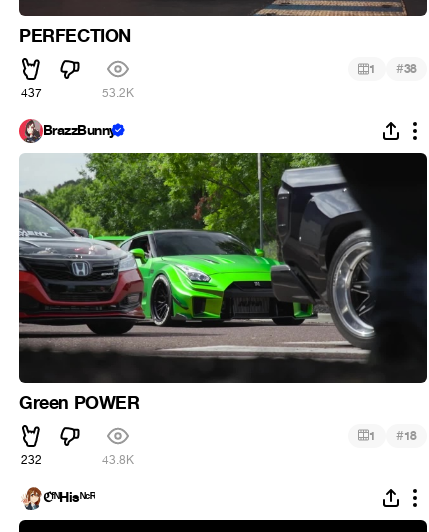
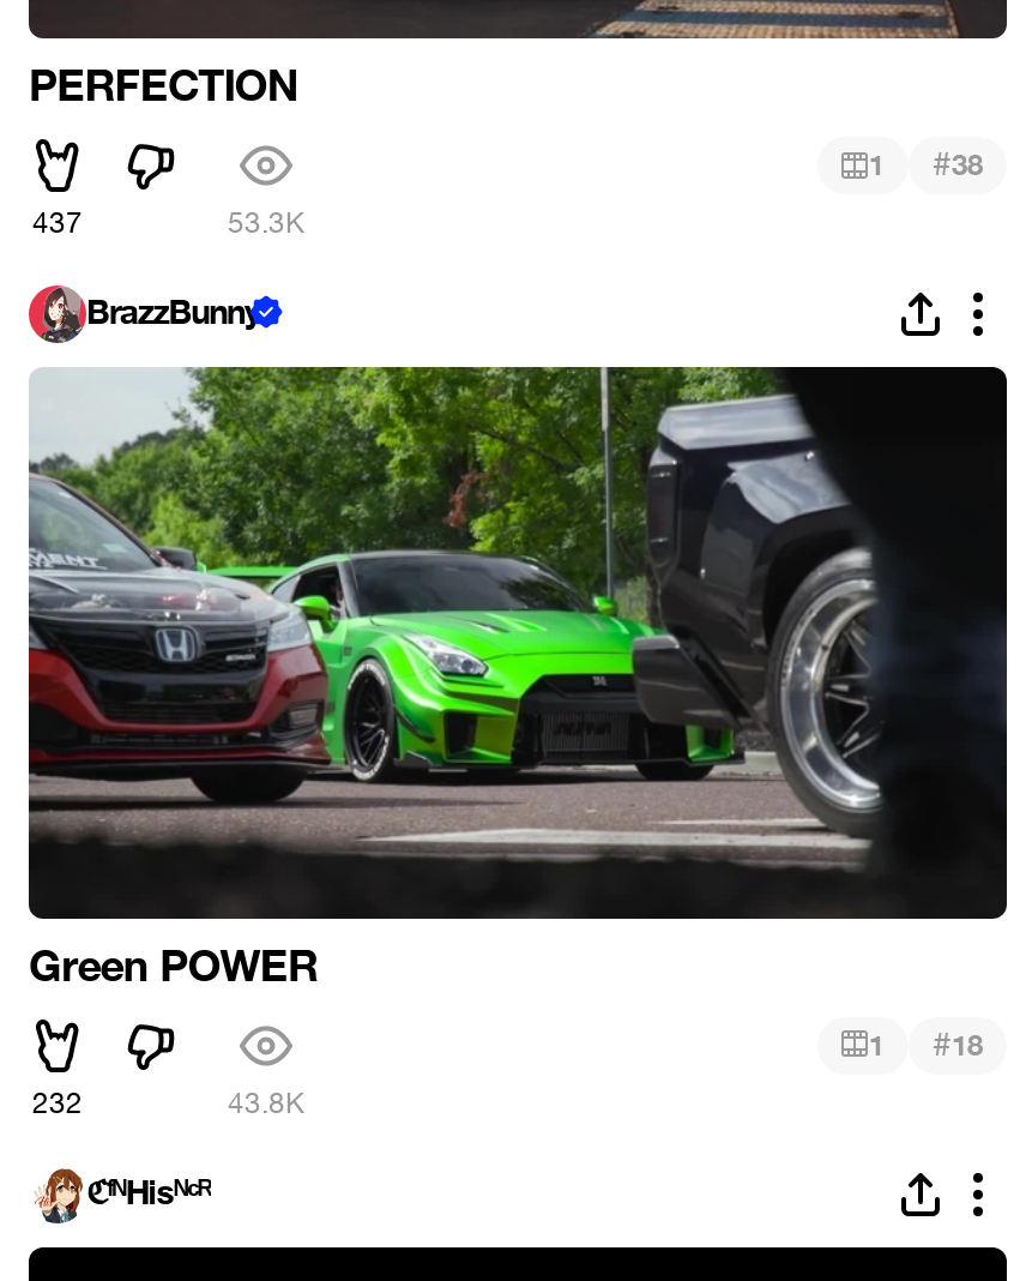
- 53.2K
+ 53.3K
